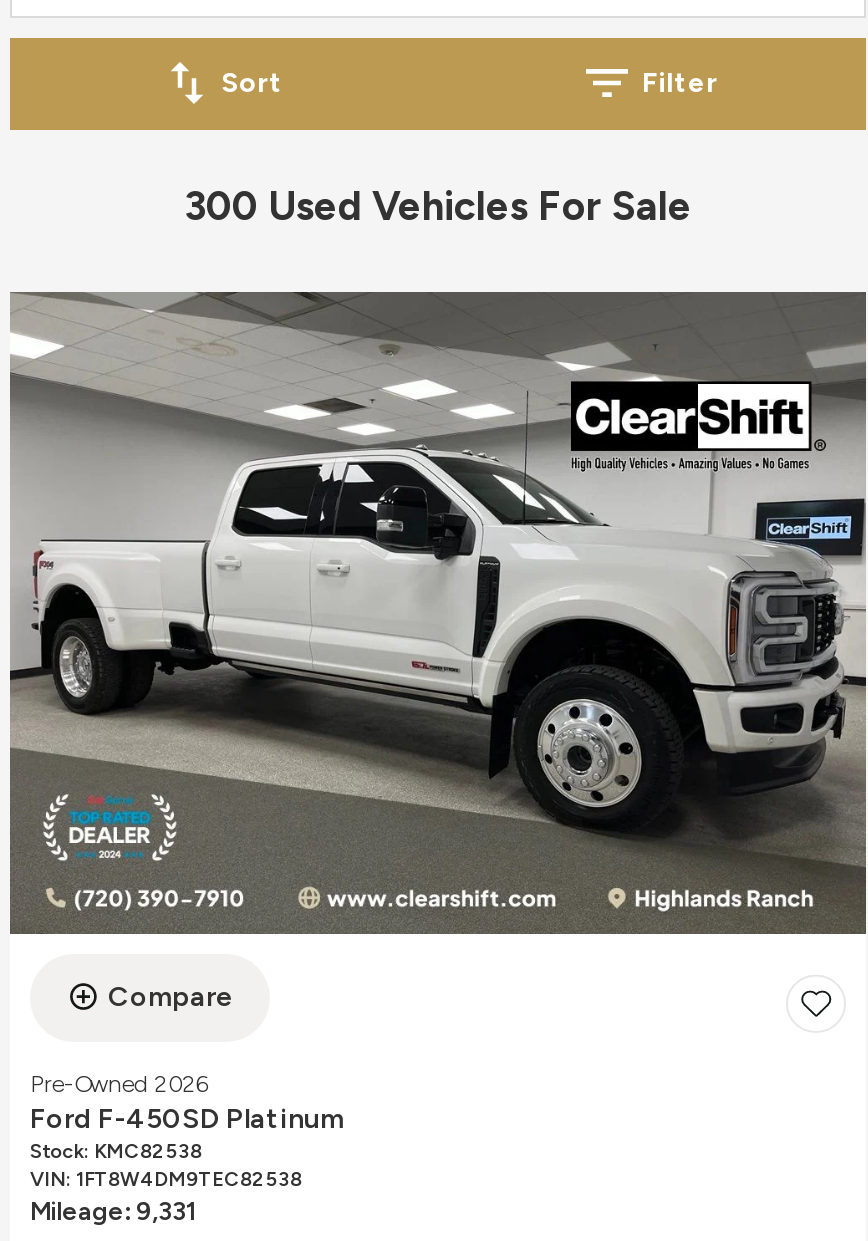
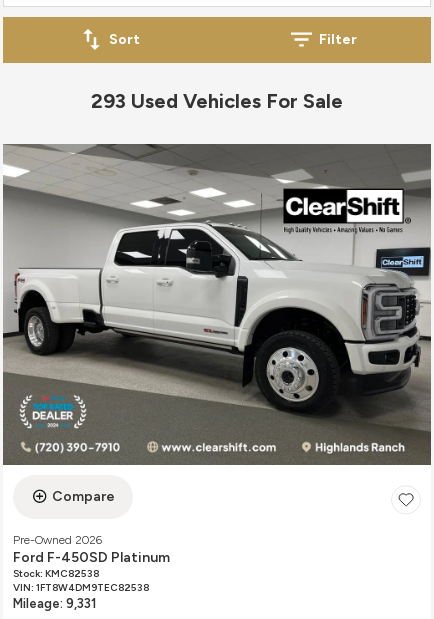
- 300 Used Vehicles For Sale
+ 293 Used Vehicles For Sale
